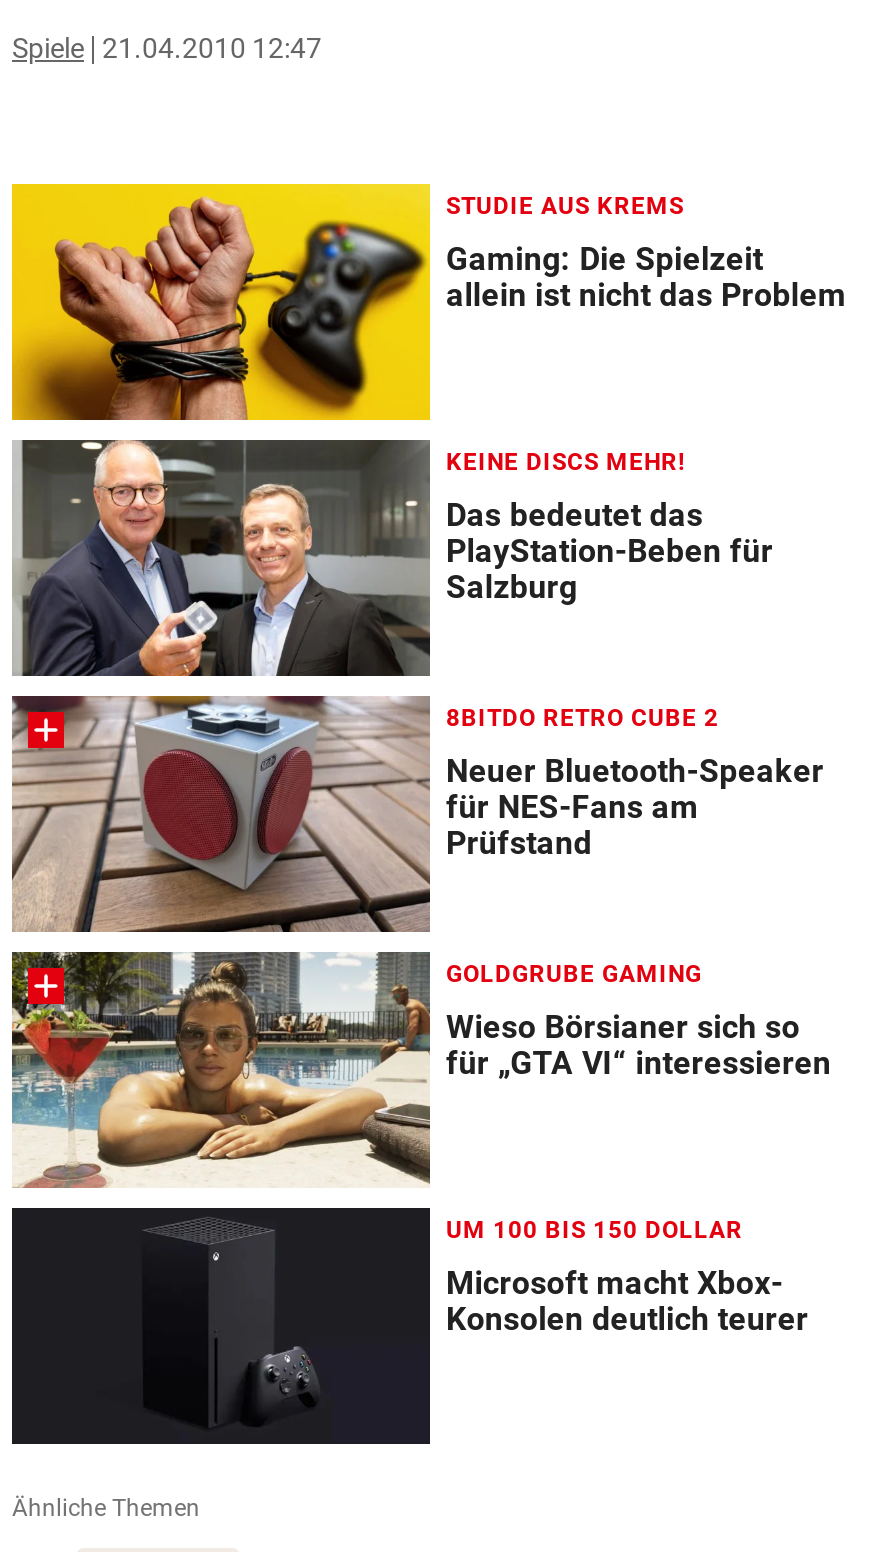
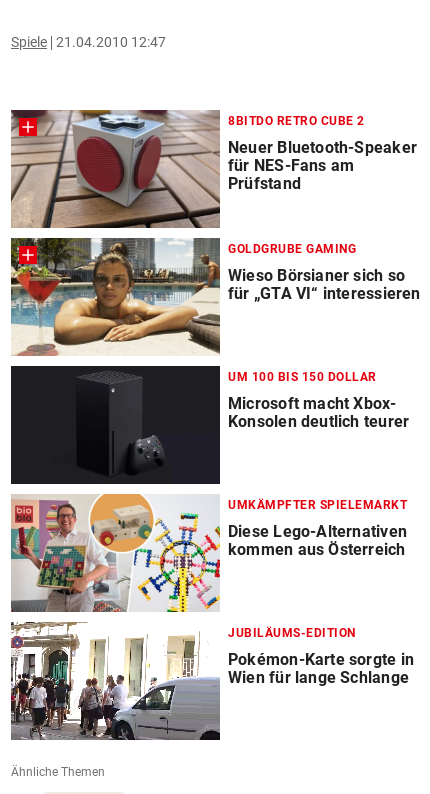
- [image]
- STUDIE AUS KREMS
- Gaming: Die Spielzeit
- allein ist nicht das Problem

- [image]
- KEINE DISCS MEHR!
- Das bedeutet das
- PlayStation-Beben für
- Salzburg

moved up: 8BITDO RETRO CUBE 2 | Neuer Bluetooth-Speaker | für NES-Fans am | ... | Microsoft macht Xbox- | Konsolen deutlich teurer

+ [image]
+ UMKÄMPFTER SPIELEMARKT
+ Diese Lego-Alternativen
+ kommen aus Österreich

+ [image]
+ JUBILÄUMS-EDITION
+ Pokémon-Karte sorgte in
+ Wien für lange Schlange

moved up: [image]
